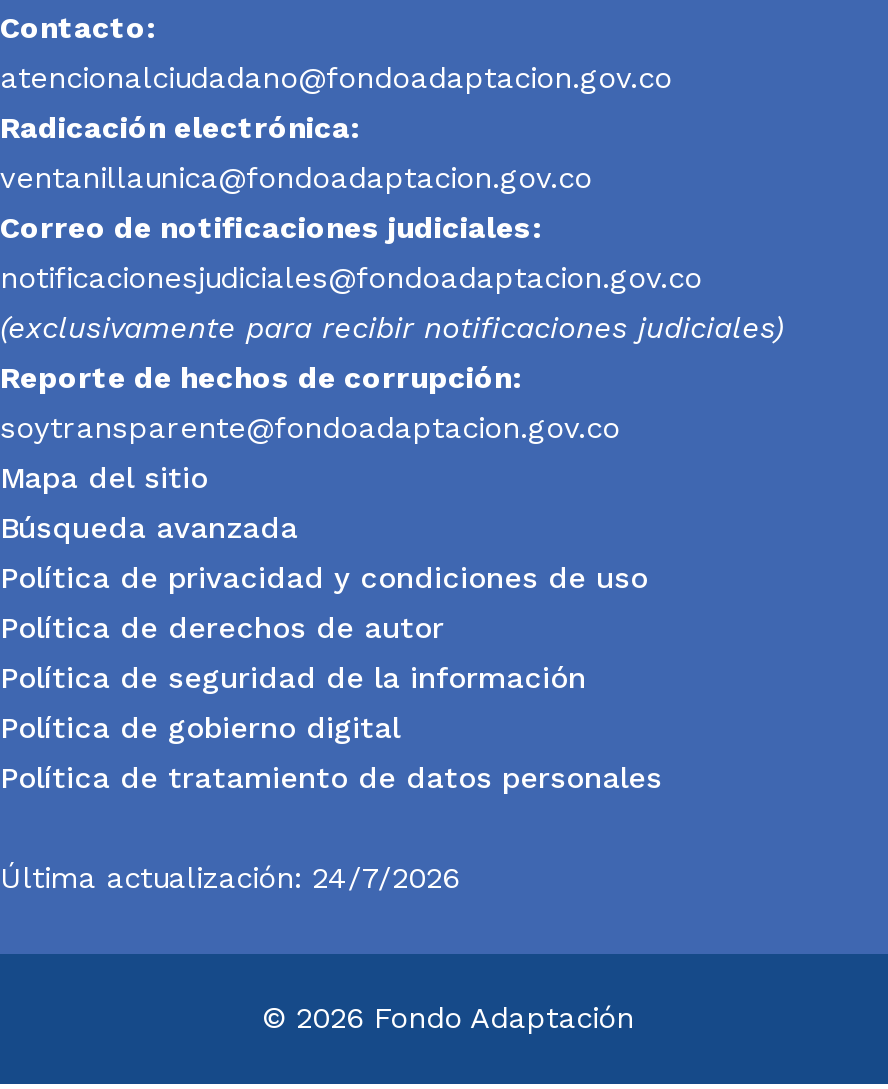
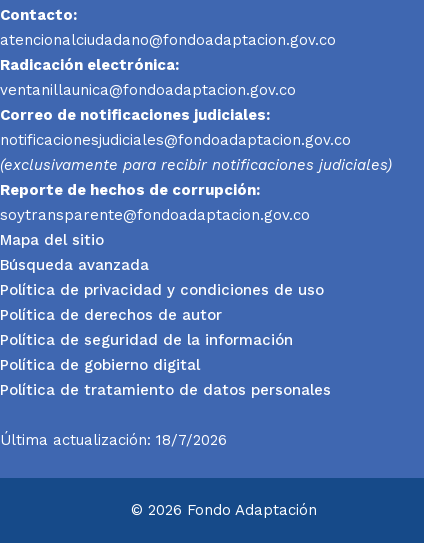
- Última actualización: 24/7/2026
+ Última actualización: 18/7/2026
